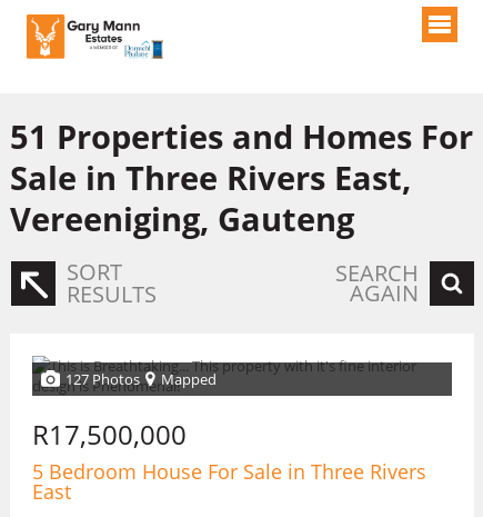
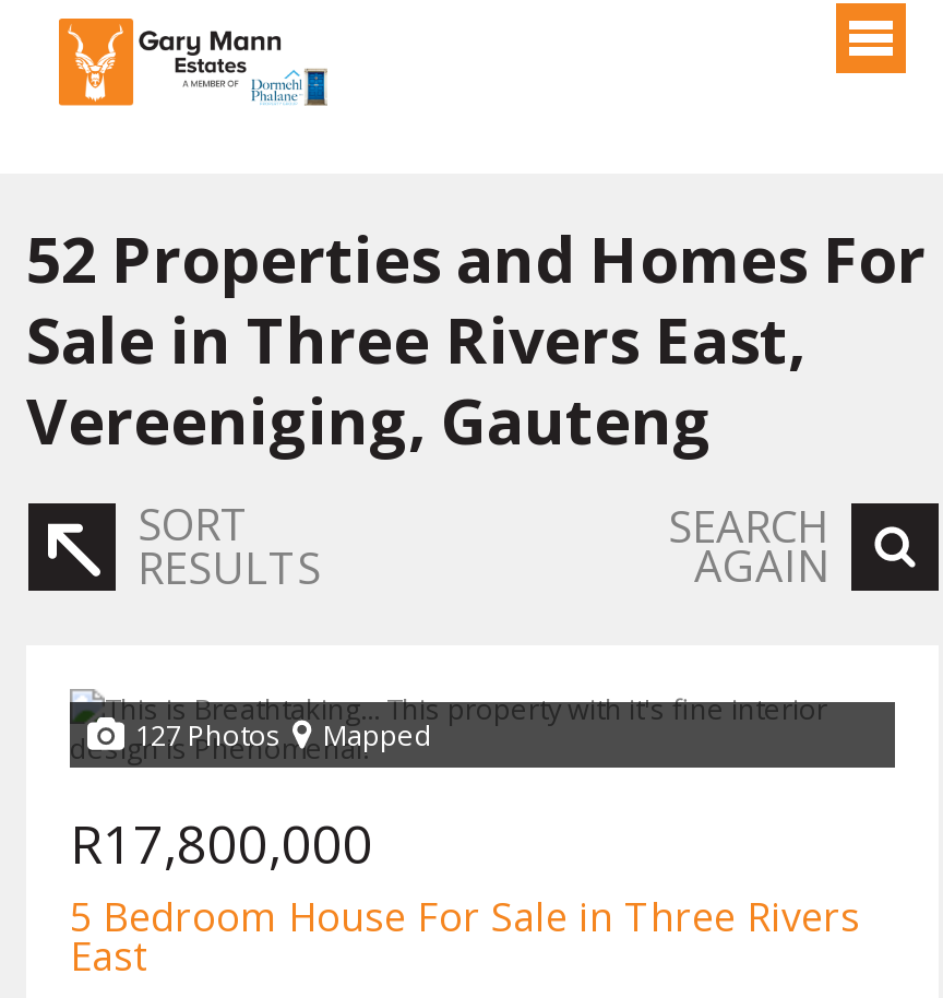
- 51 Properties and Homes For
+ 52 Properties and Homes For

- R17,500,000
+ R17,800,000
